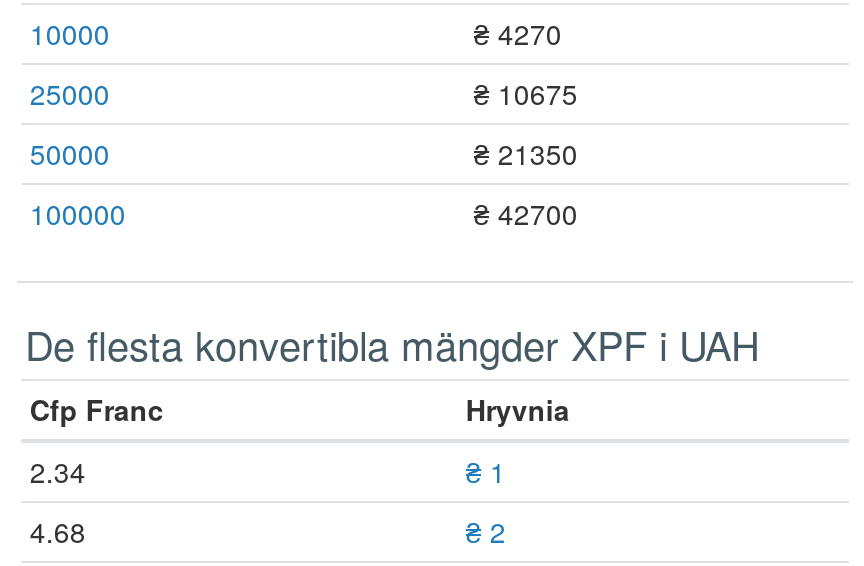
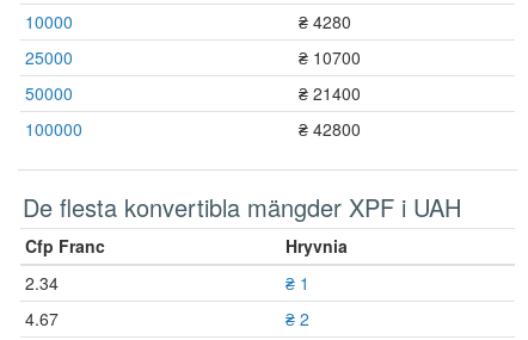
- ₴ 4270
+ ₴ 4280

- ₴ 10675
+ ₴ 10700

- ₴ 21350
+ ₴ 21400

- ₴ 42700
+ ₴ 42800

- 4.68
+ 4.67
